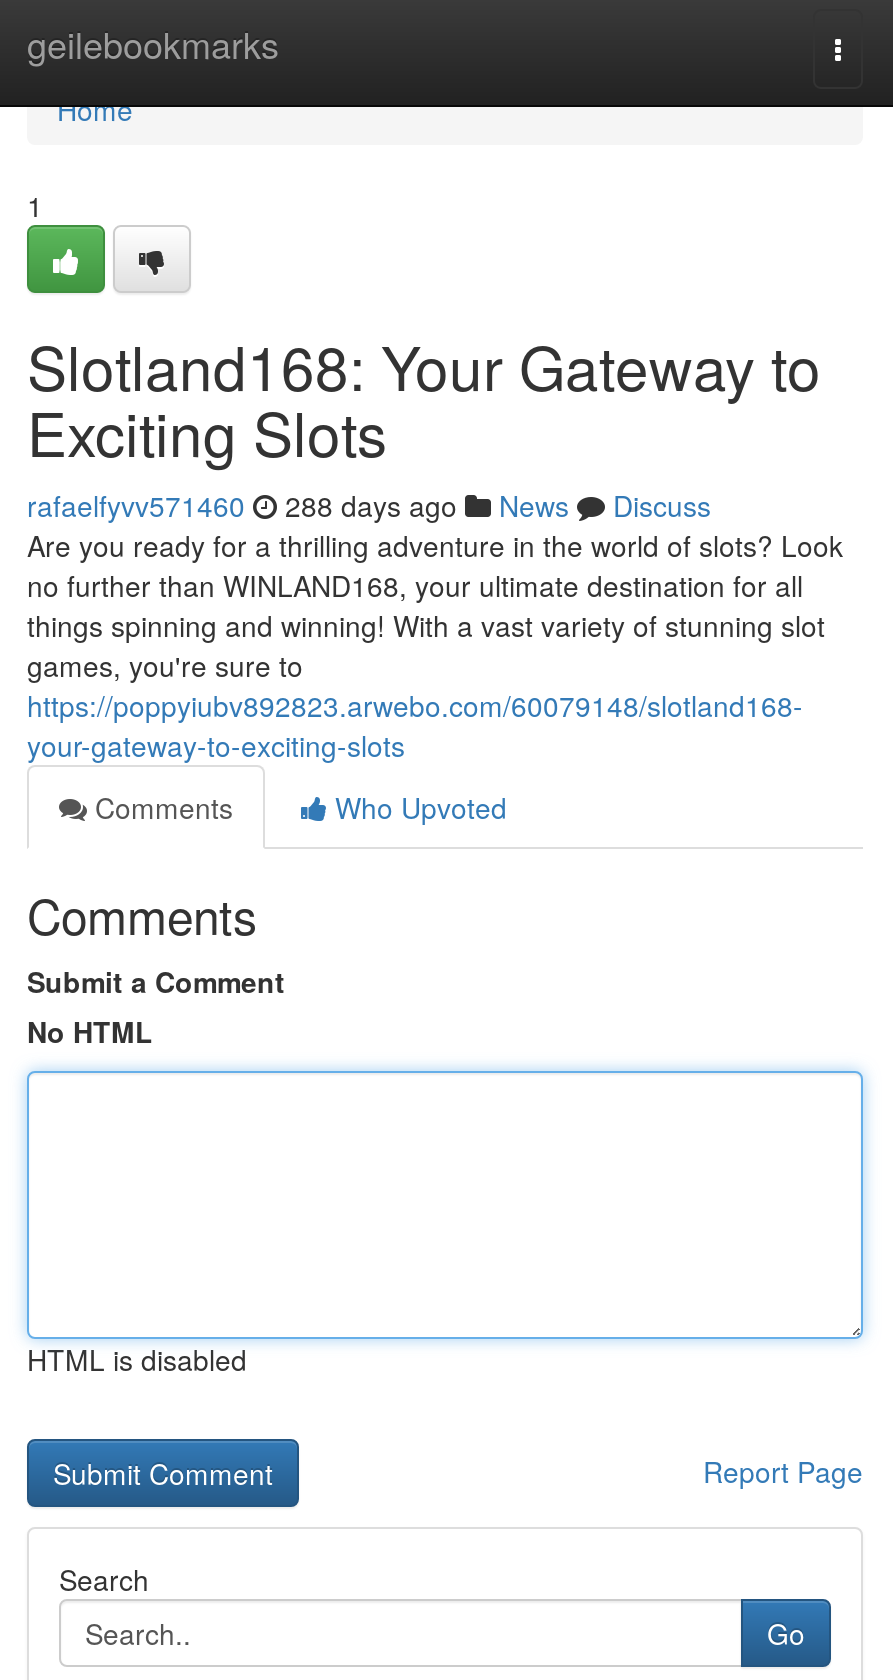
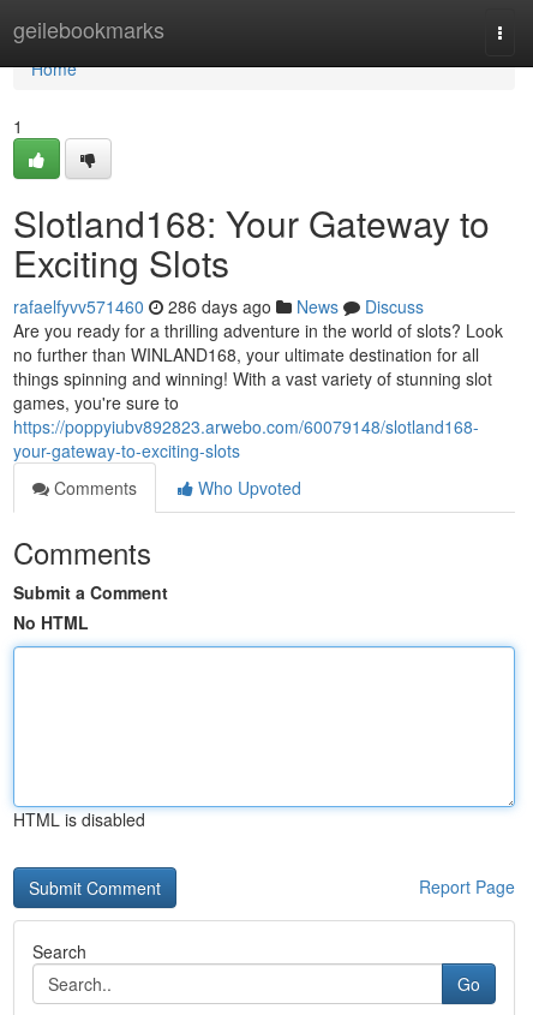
- rafaelfyvv571460 288 days ago News Discuss
+ rafaelfyvv571460 286 days ago News Discuss
